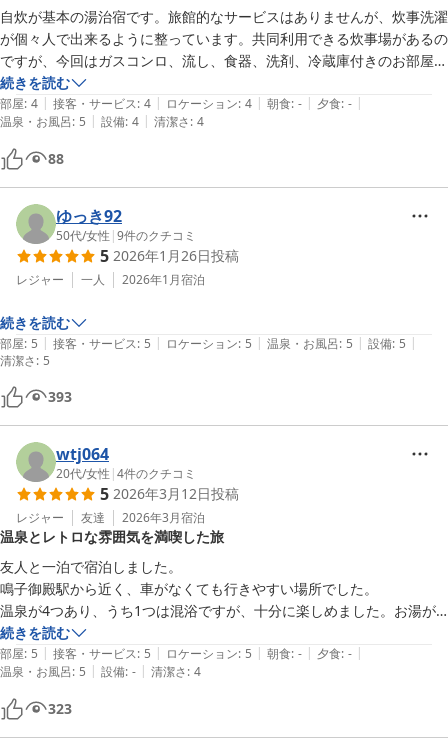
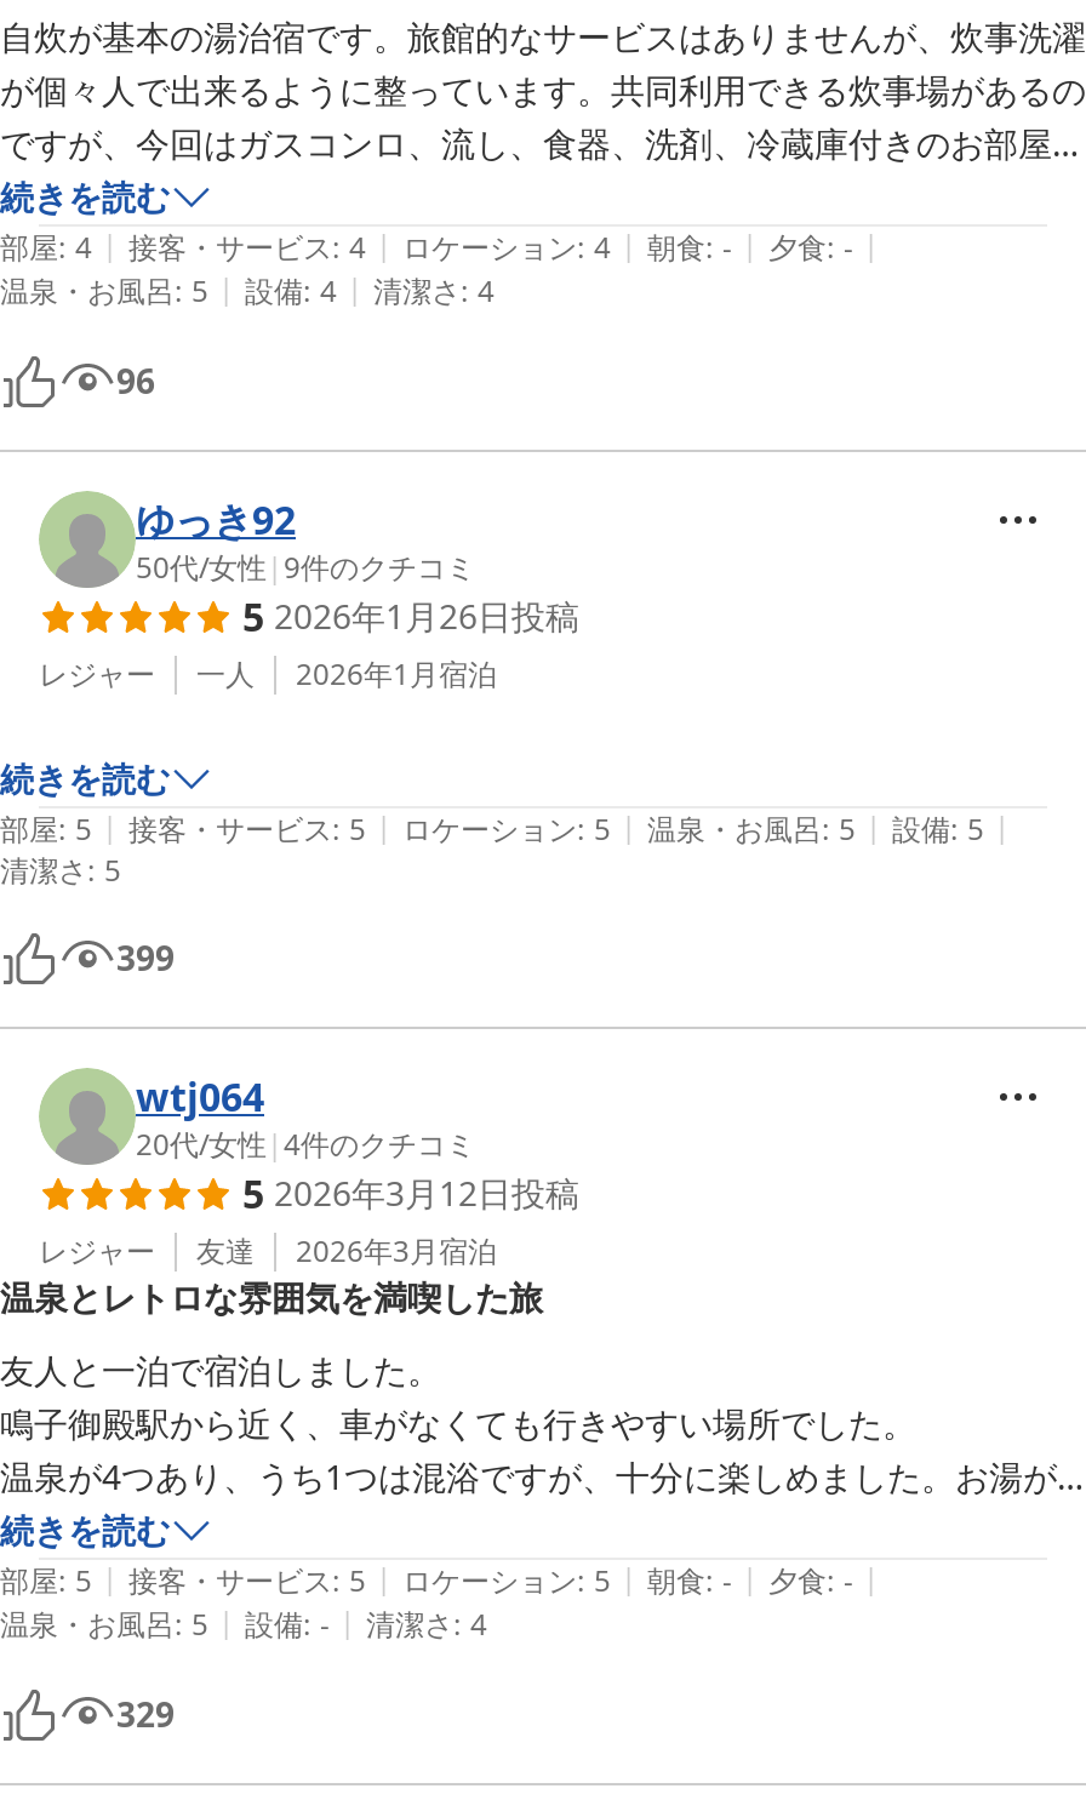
- 88
+ 96

- 393
+ 399

- 323
+ 329
